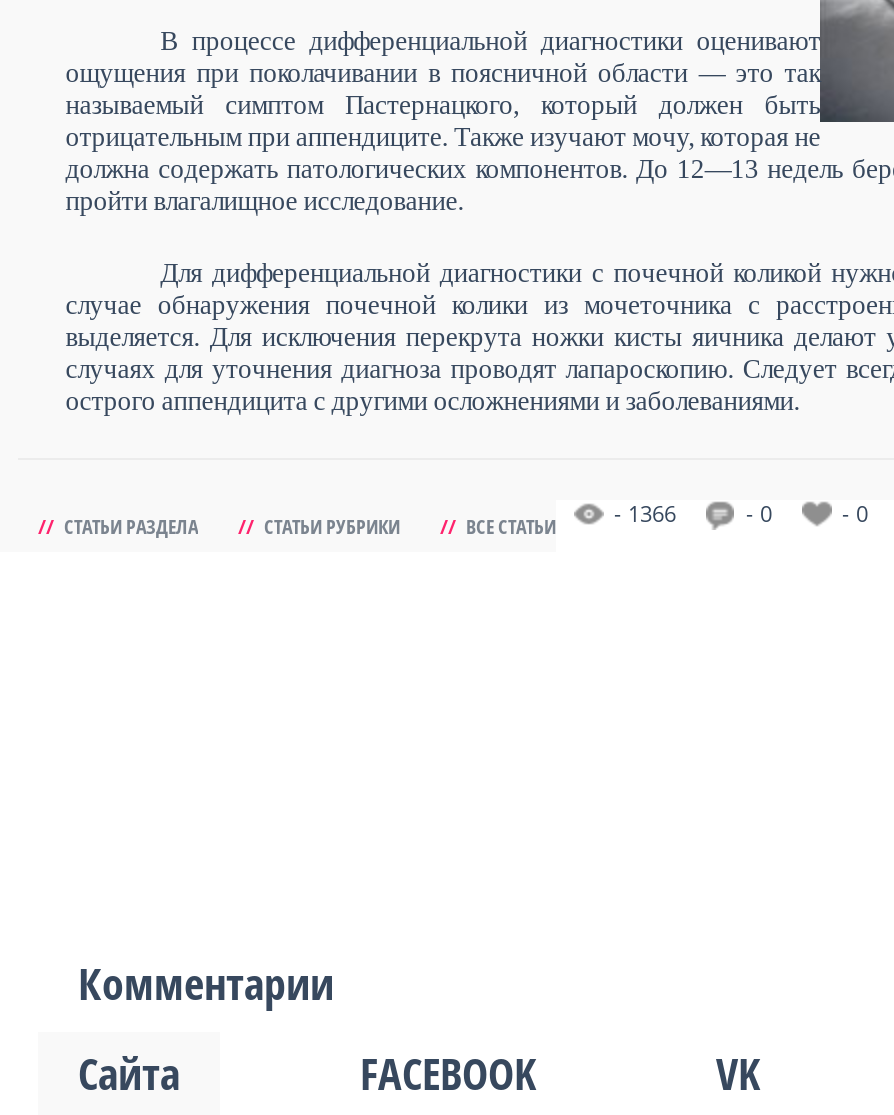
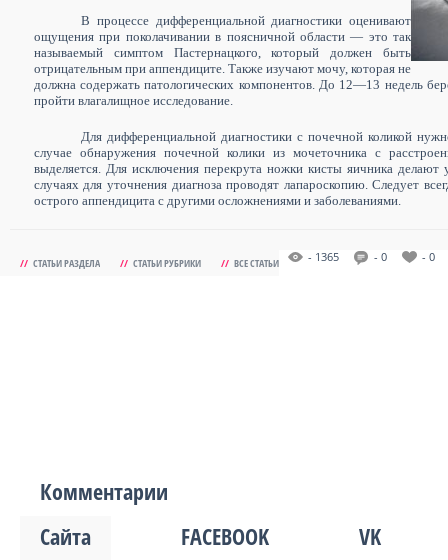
- - 1366
+ - 1365
